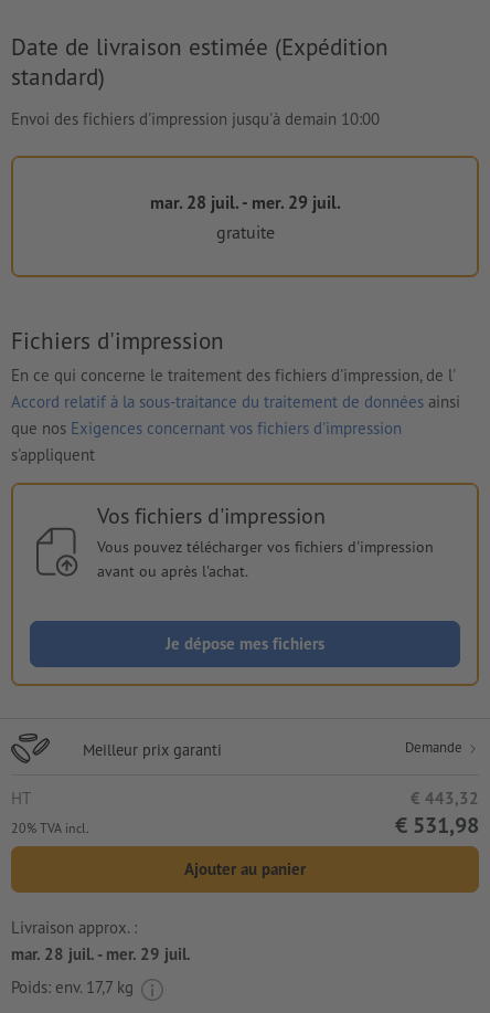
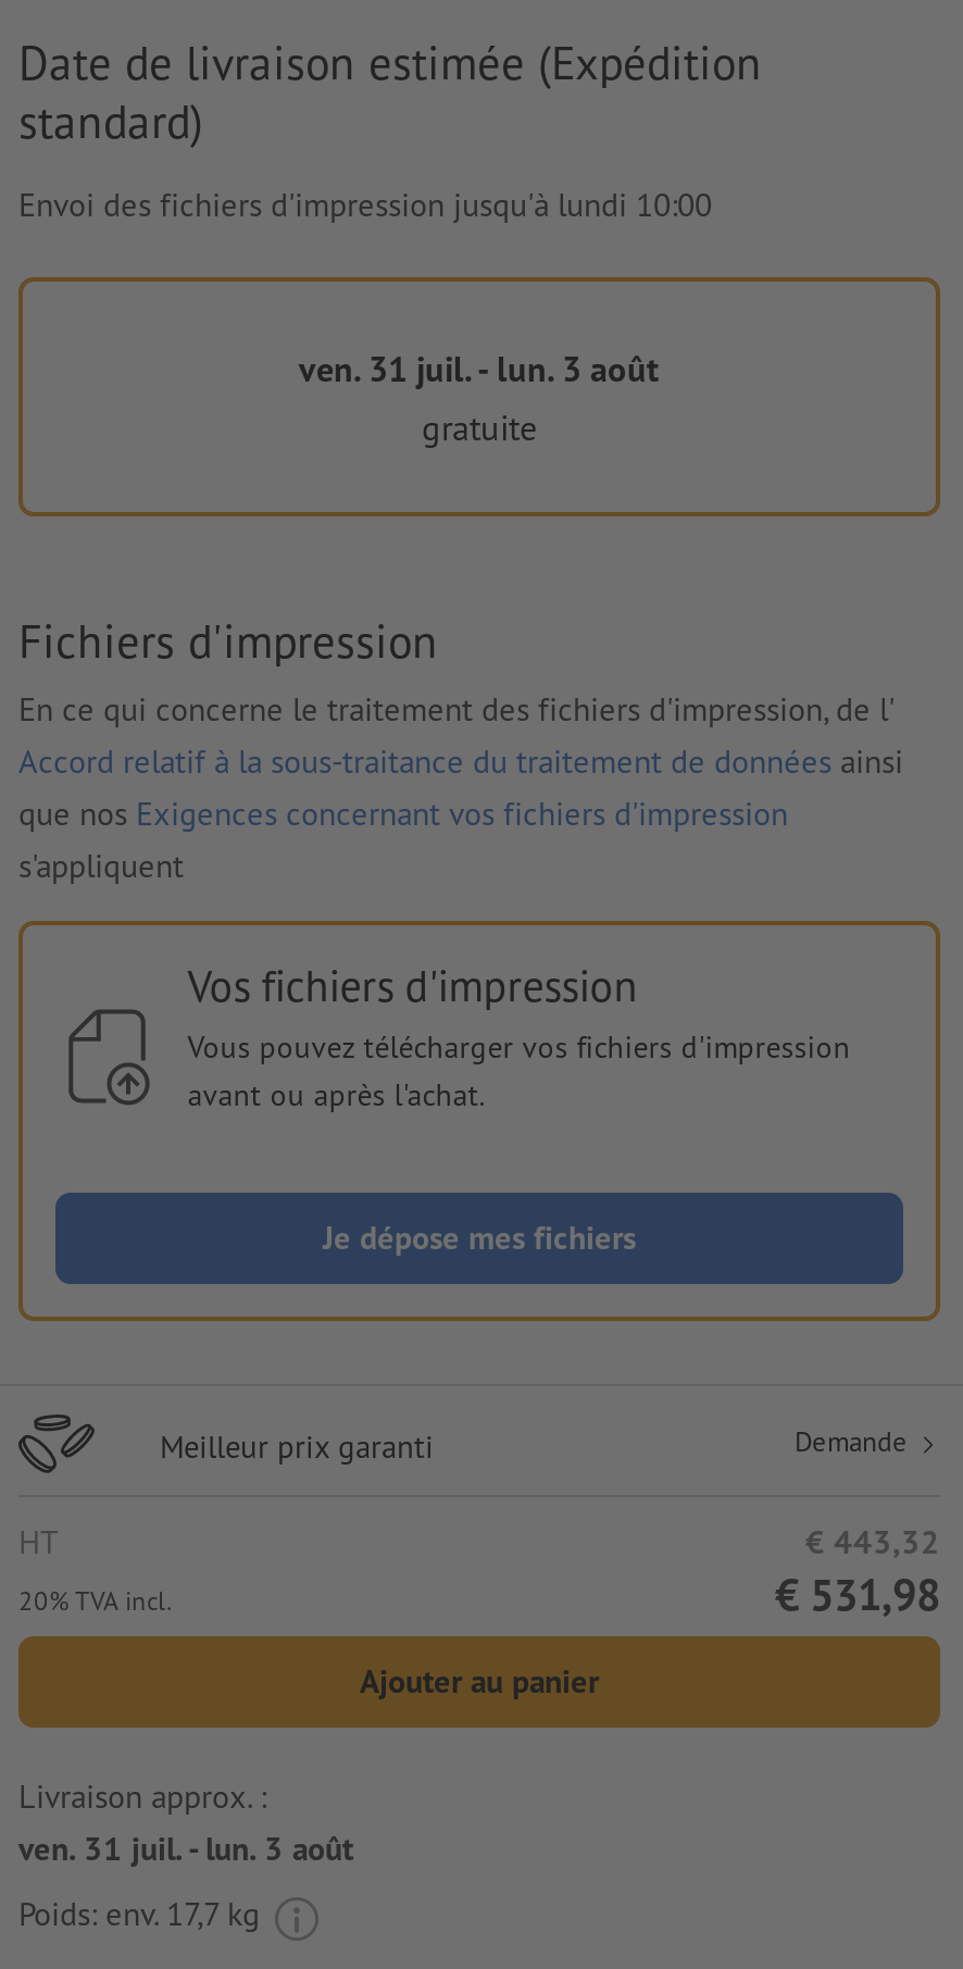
- Envoi des fichiers d'impression jusqu'à demain 10:00
+ Envoi des fichiers d'impression jusqu'à lundi 10:00

- mar. 28 juil. - mer. 29 juil.
+ ven. 31 juil. - lun. 3 août

- mar. 28 juil. - mer. 29 juil.
+ ven. 31 juil. - lun. 3 août
